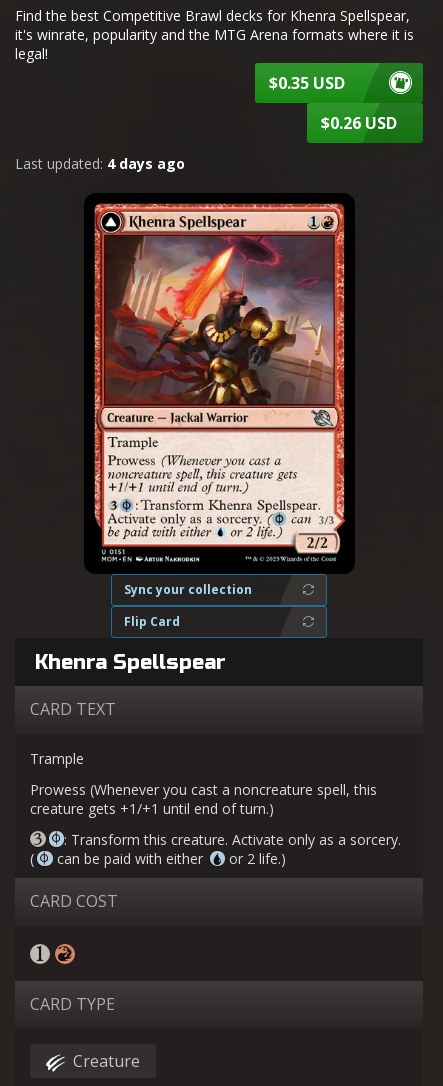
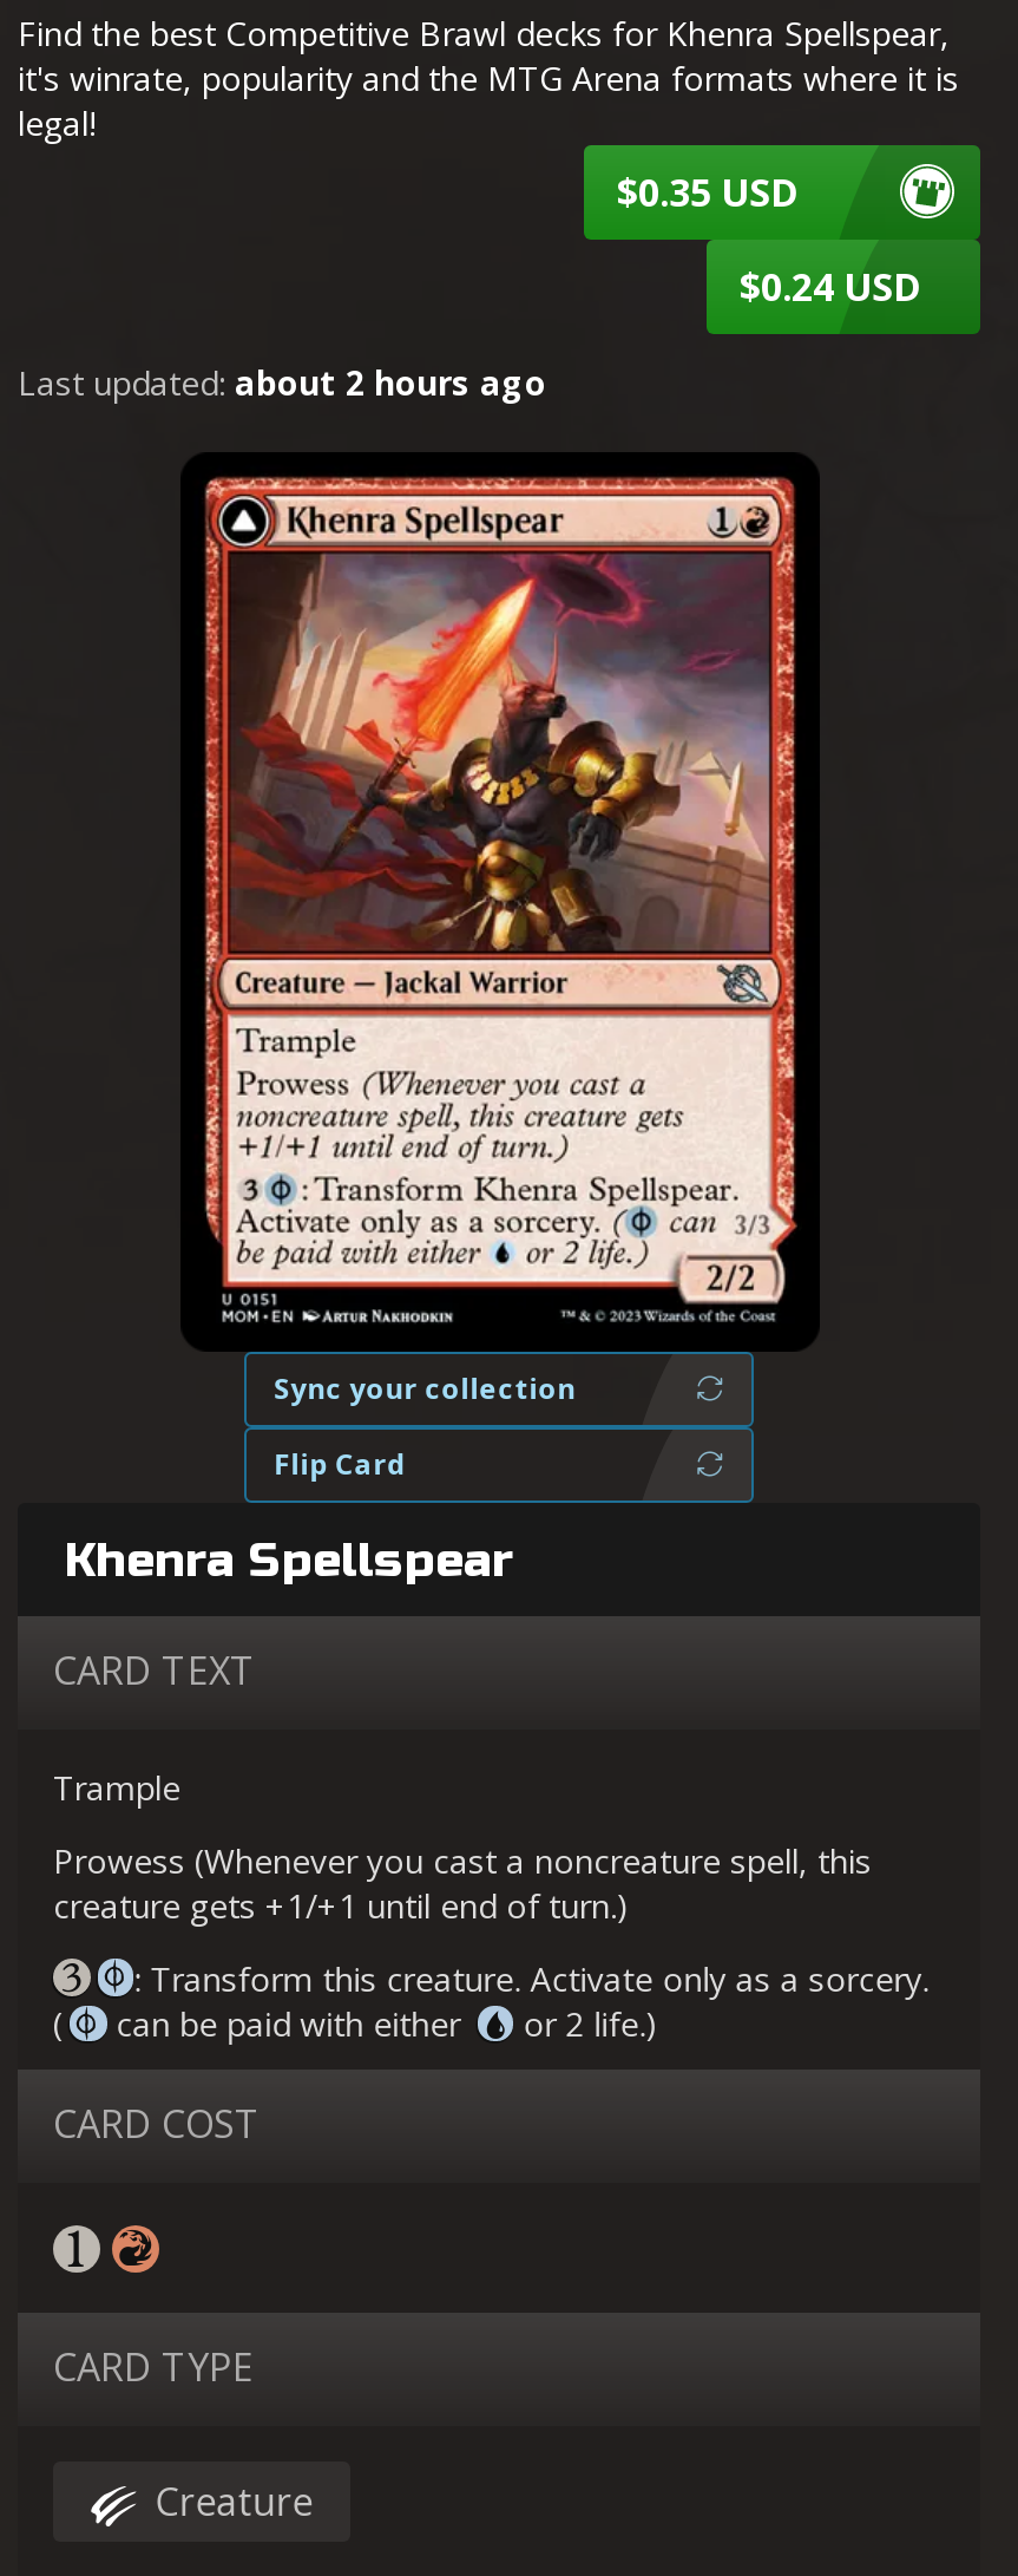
- $0.26 USD
+ $0.24 USD

- Last updated: 4 days ago
+ Last updated: about 2 hours ago
